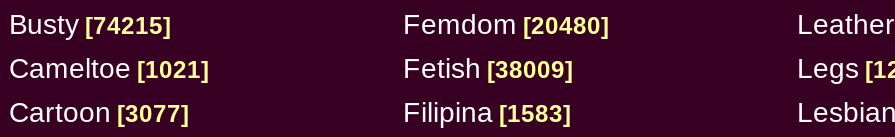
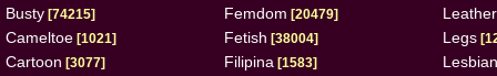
- Femdom [20480]
+ Femdom [20479]

- Fetish [38009]
+ Fetish [38004]
